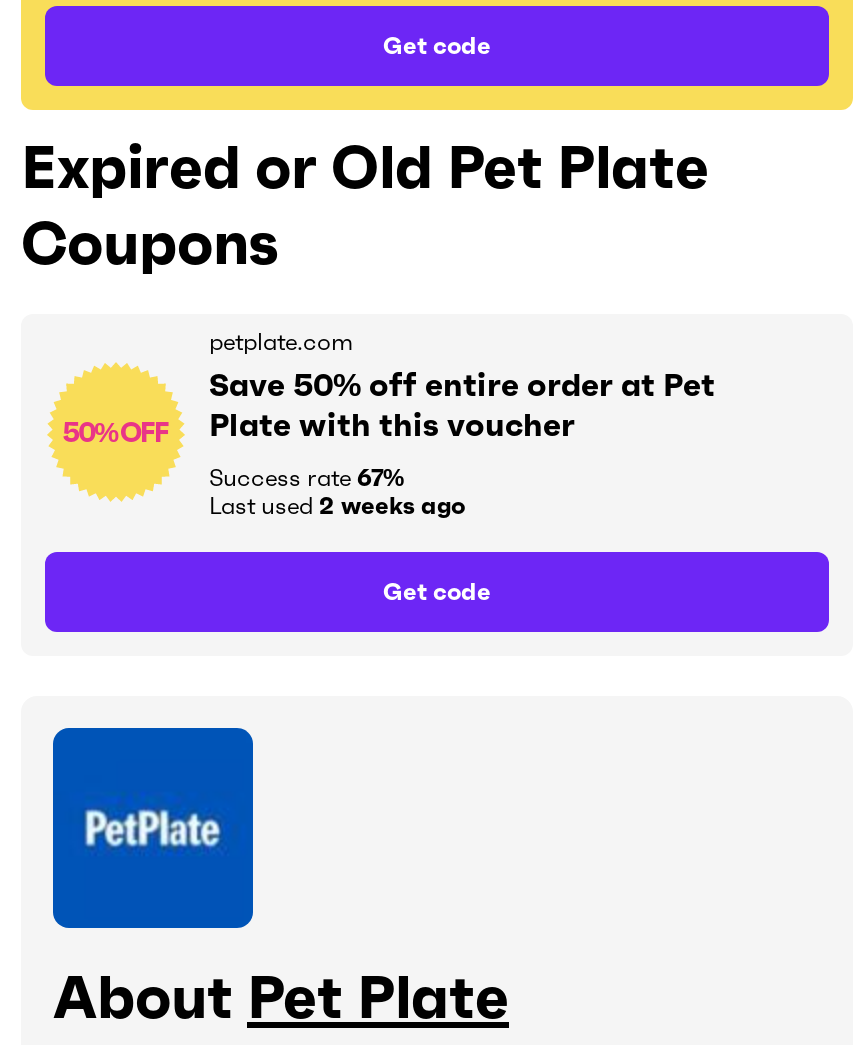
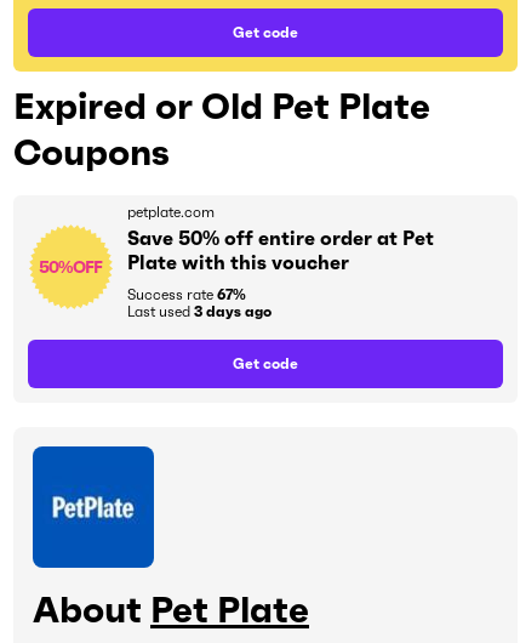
- Last used 2 weeks ago
+ Last used 3 days ago
